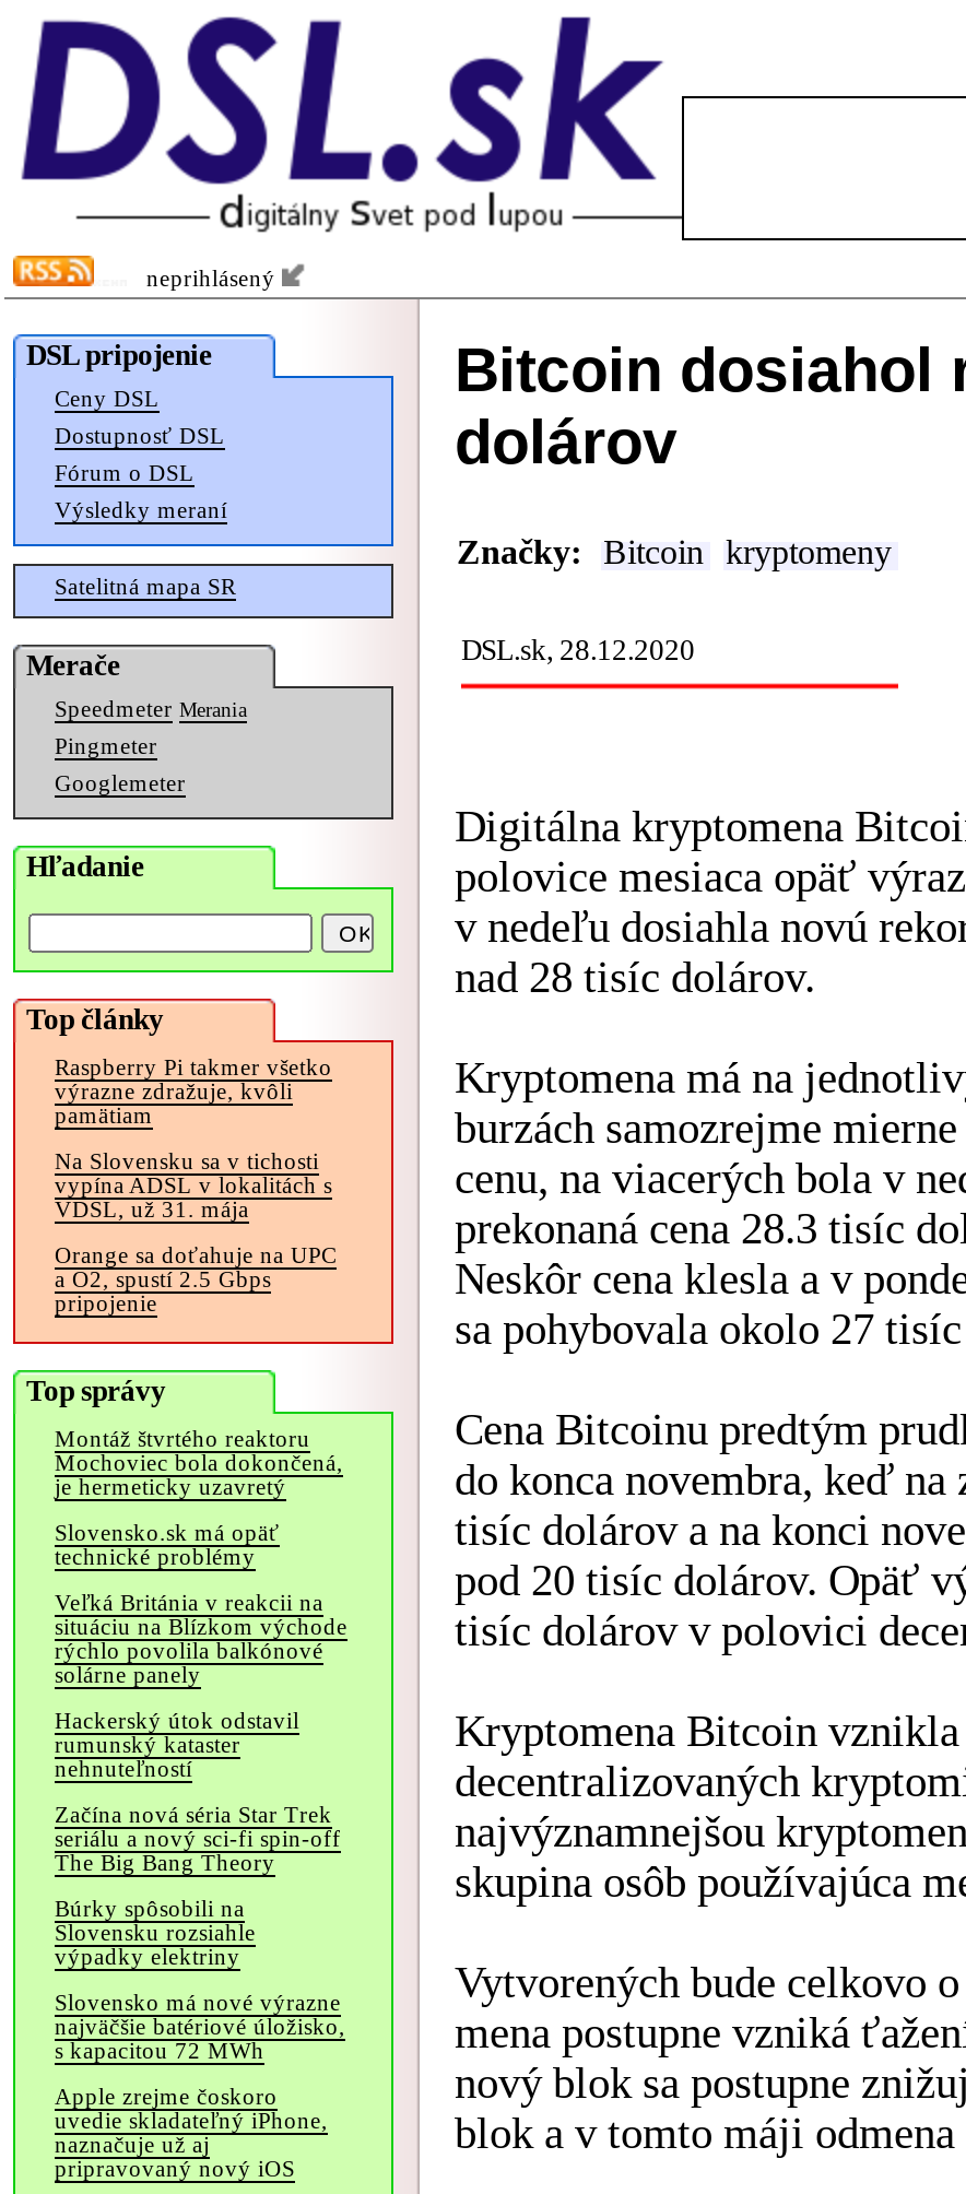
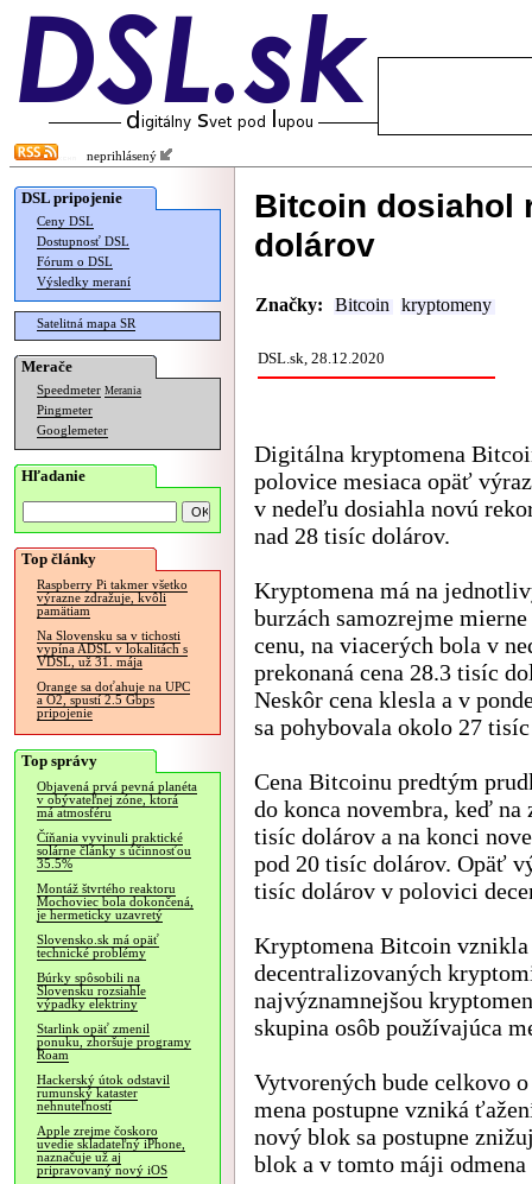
moved down: Montáž štvrtého reaktoru | Mochoviec bola dokončená, | je hermeticky uzavretý | Slovensko.sk má opäť | technické problémy

+ Objavená prvá pevná planéta
+ v obývateľnej zóne, ktorá
+ má atmosféru
+ Číňania vyvinuli praktické
+ solárne články s účinnosťou
+ 35.5%

- Veľká Británia v reakcii na
- situáciu na Blízkom východe
- rýchlo povolila balkónové
- solárne panely
- Začína nová séria Star Trek
- seriálu a nový sci-fi spin-off
- The Big Bang Theory

moved down: Hackerský útok odstavil | rumunský kataster | nehnuteľností

moved up: Búrky spôsobili na | Slovensku rozsiahle | výpadky elektriny

- Slovensko má nové výrazne
- najväčšie batériové úložisko,
- s kapacitou 72 MWh
+ Starlink opäť zmenil
+ ponuku, zhoršuje programy
+ Roam
